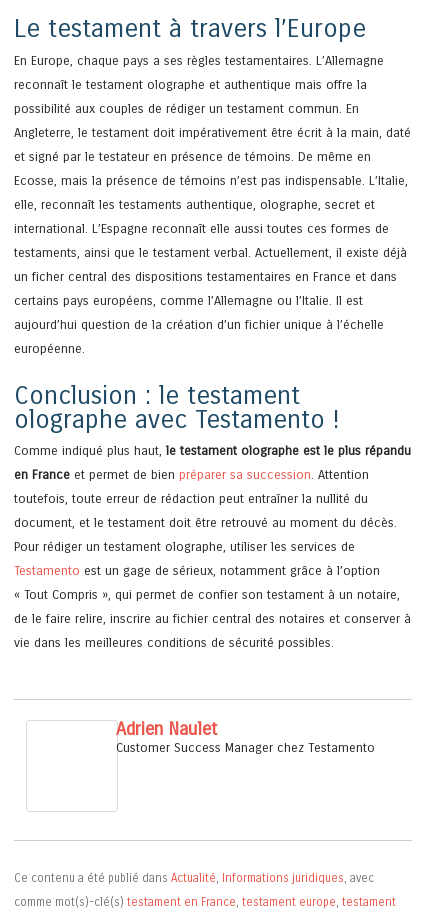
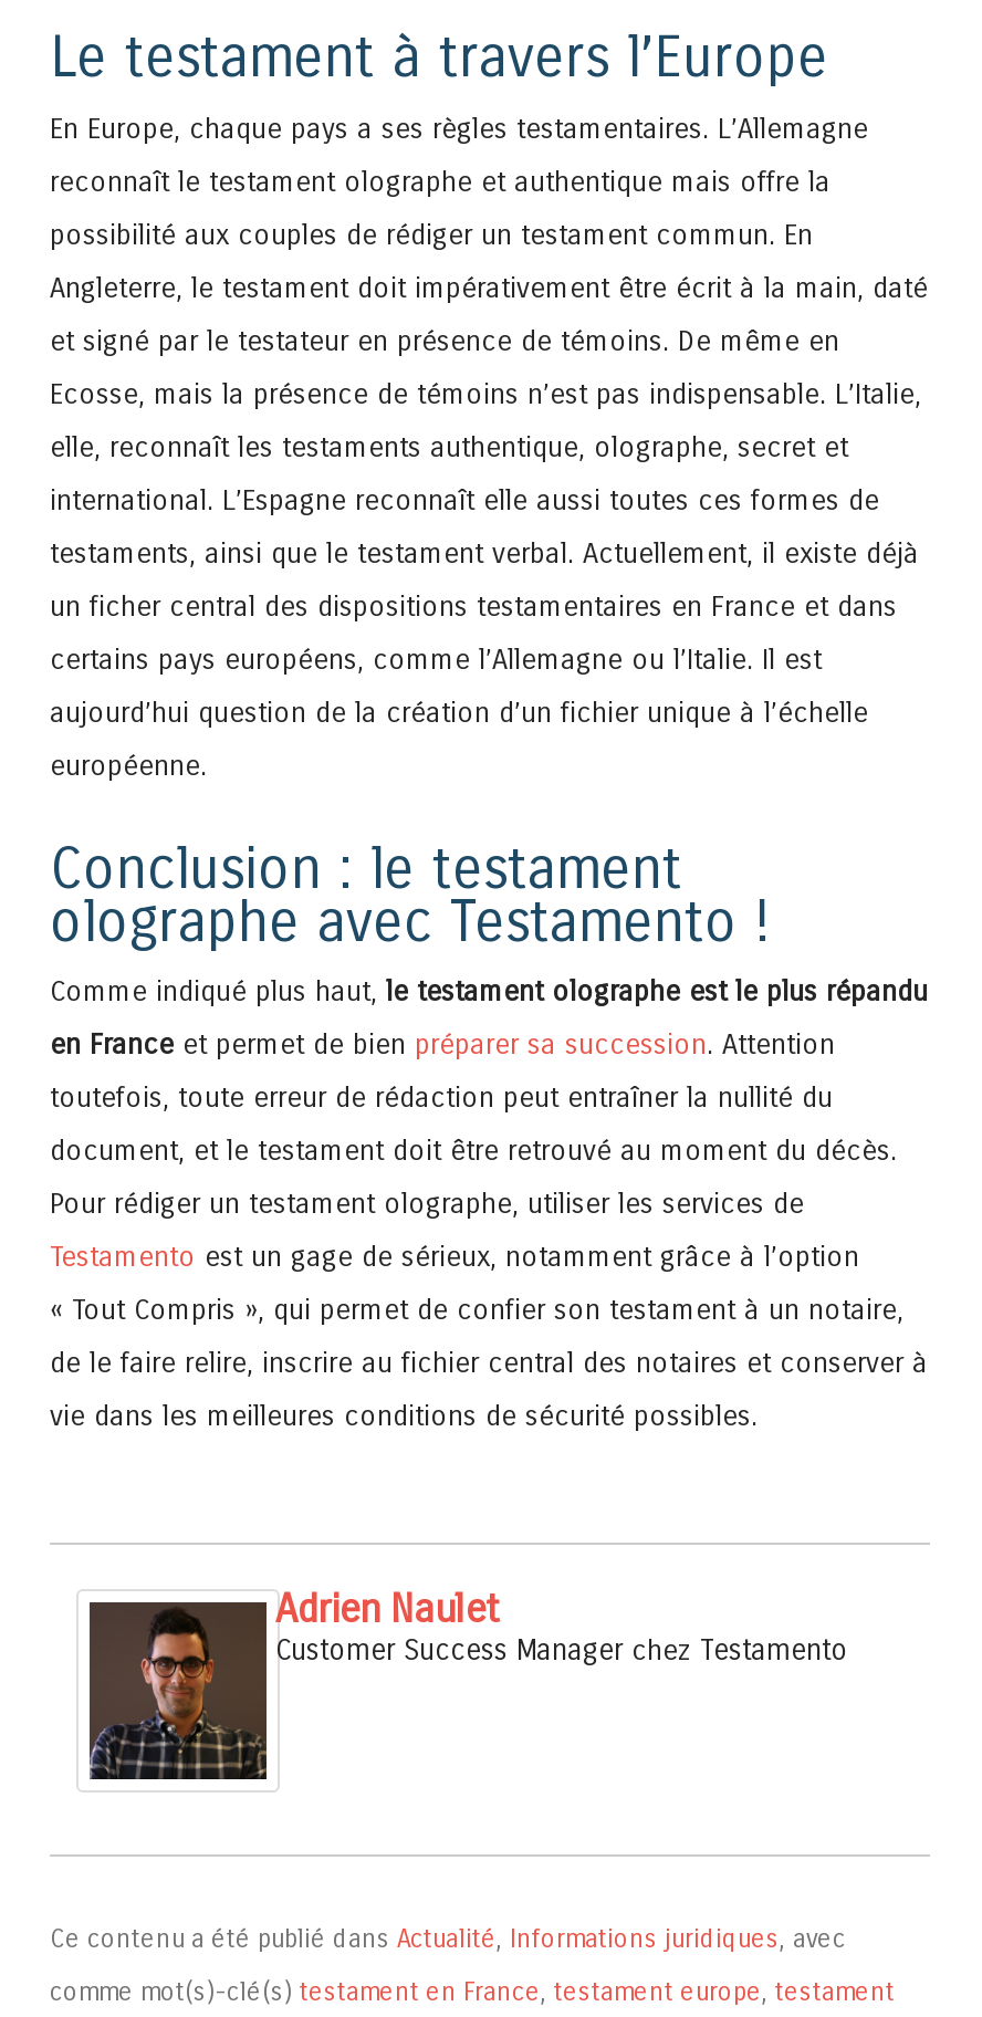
+ [image]
